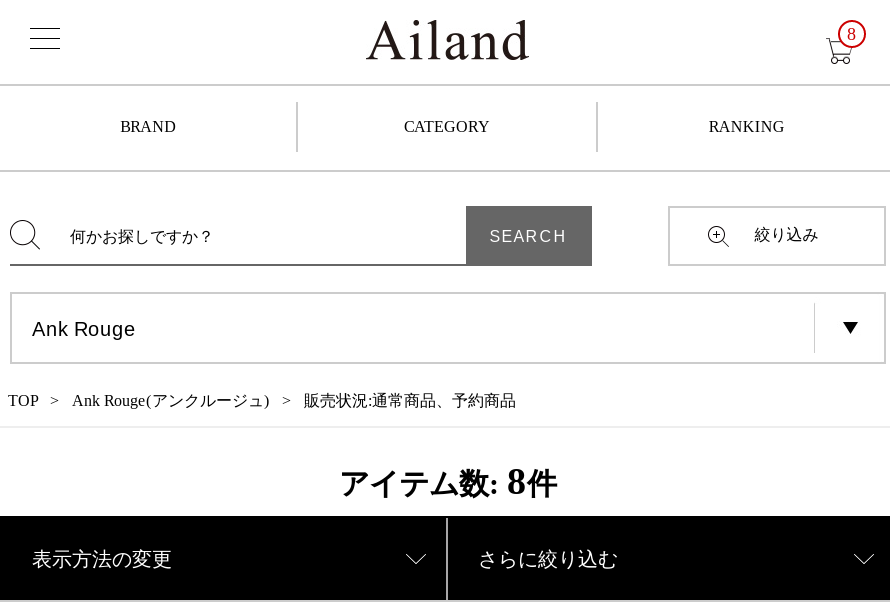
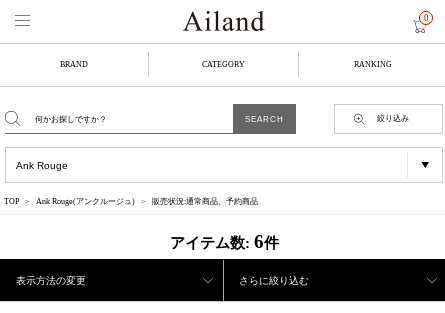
- 8
+ 0

- アイテム数: 8件
+ アイテム数: 6件
